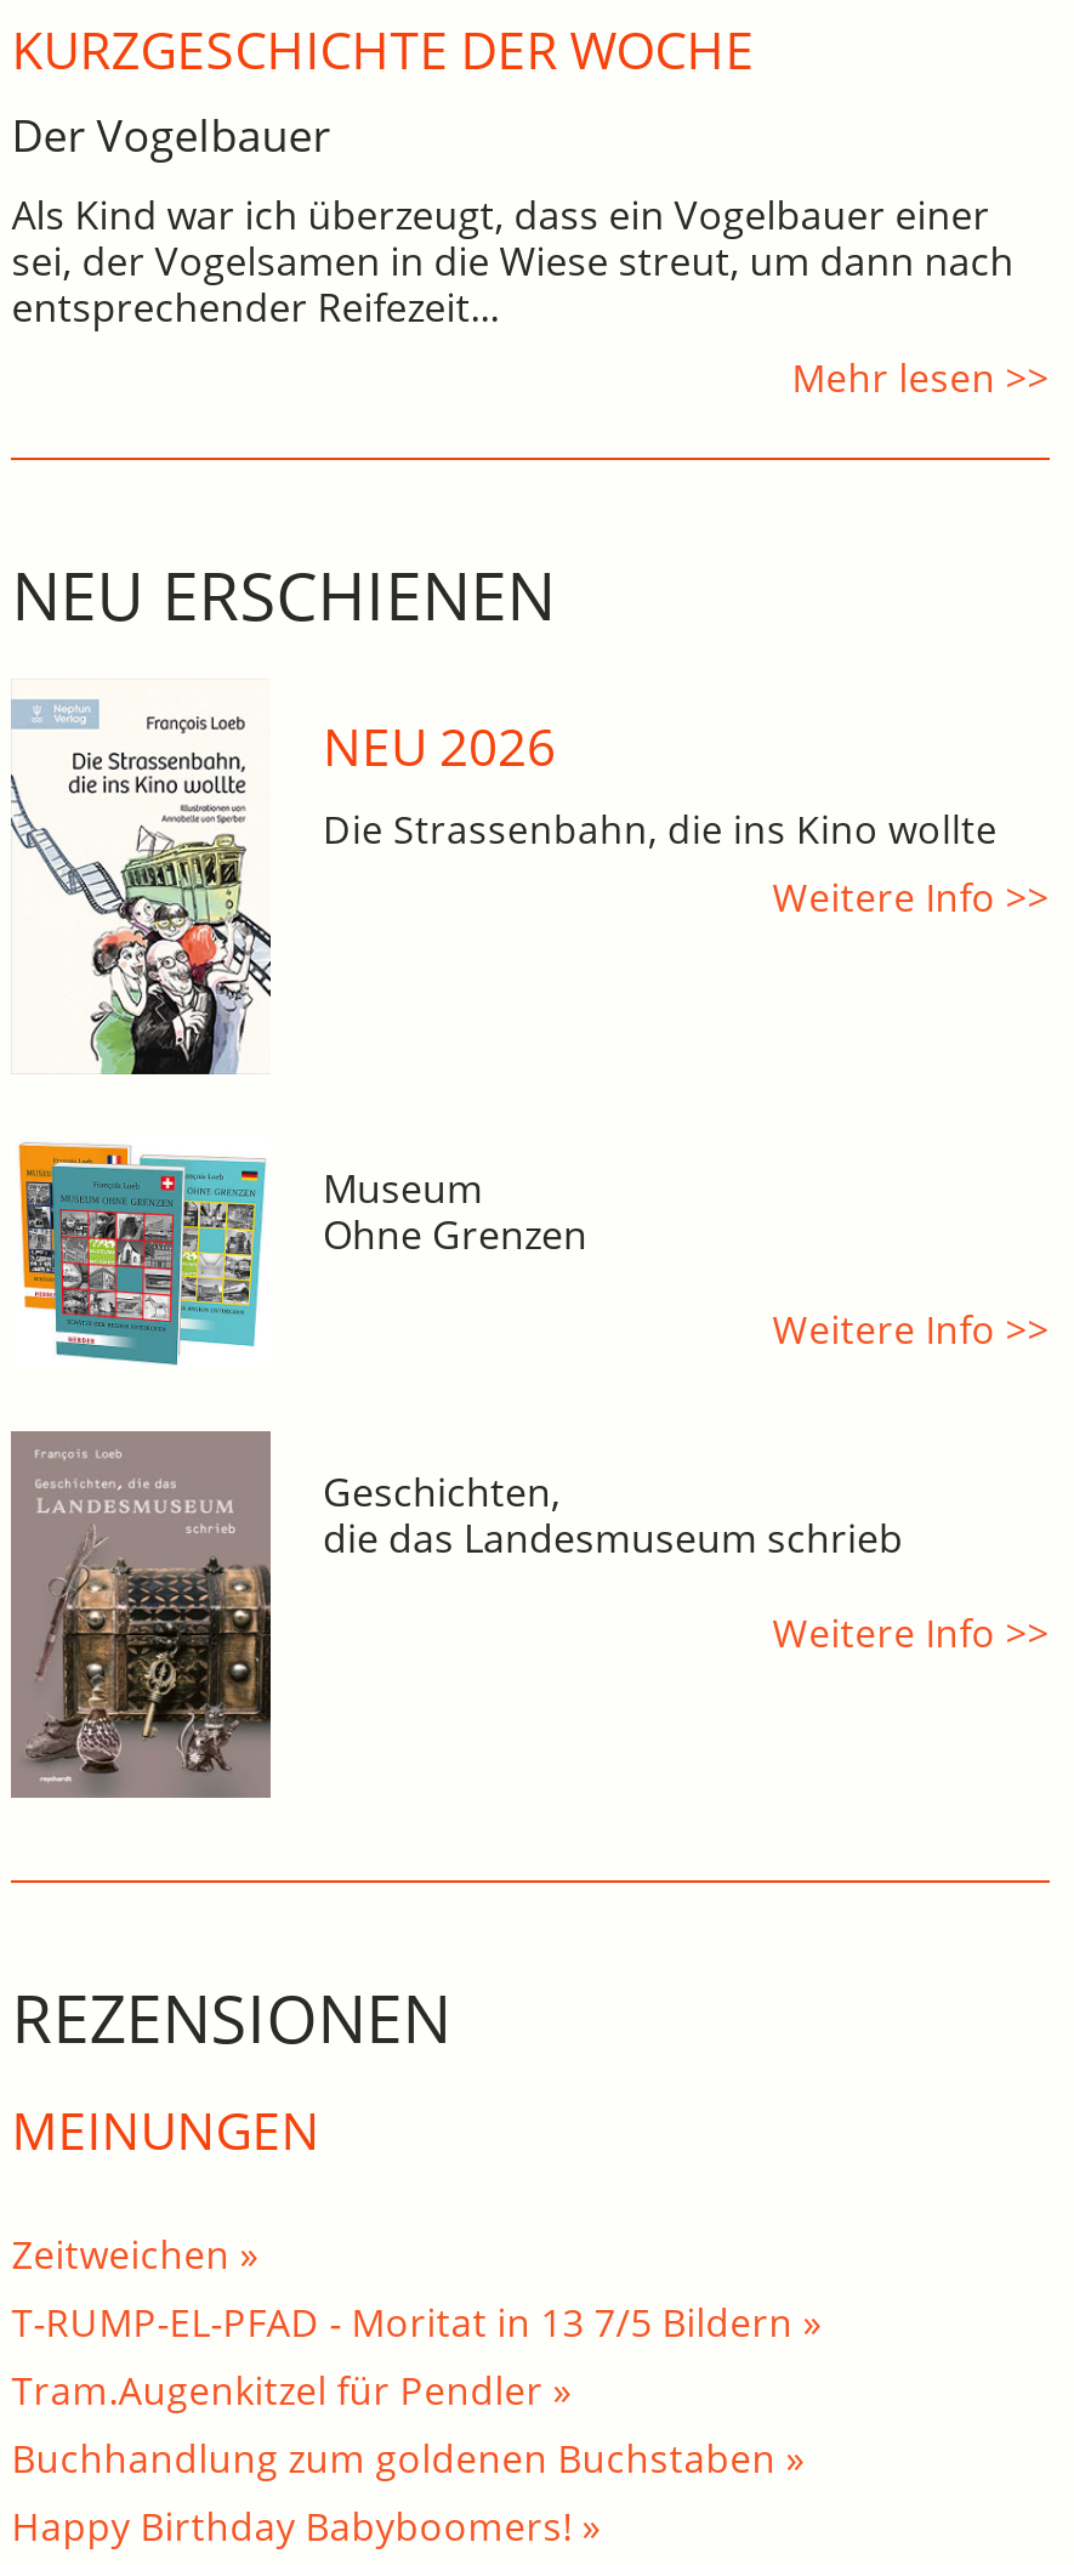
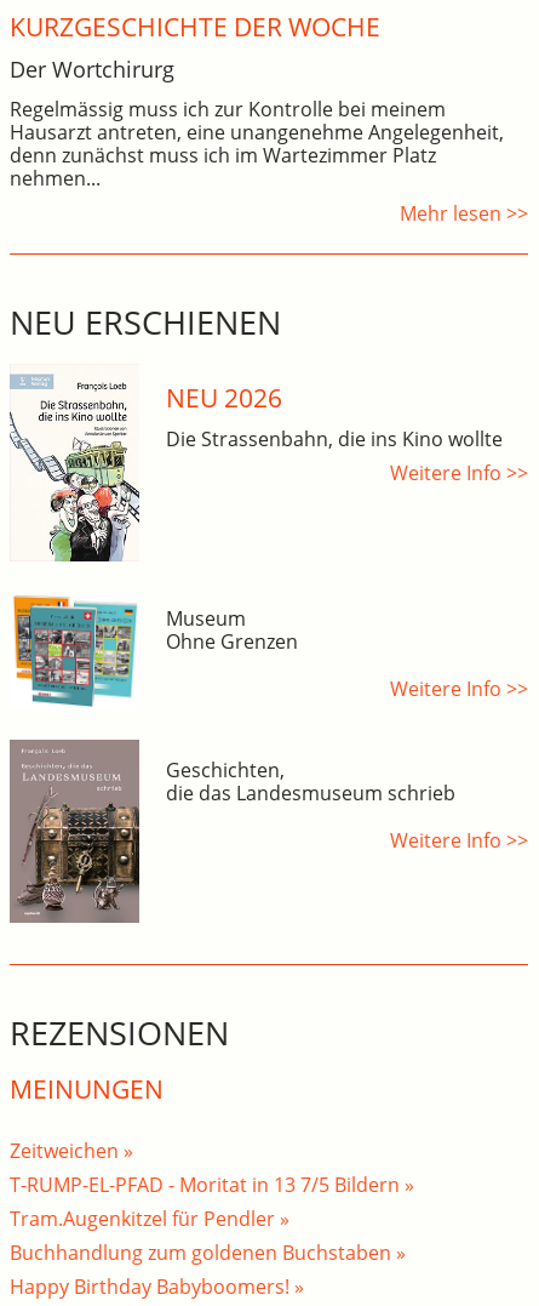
- Der Vogelbauer
- Als Kind war ich überzeugt, dass ein Vogelbauer einer
- sei, der Vogelsamen in die Wiese streut, um dann nach
- entsprechender Reifezeit...
+ Der Wortchirurg
+ Regelmässig muss ich zur Kontrolle bei meinem
+ Hausarzt antreten, eine unangenehme Angelegenheit,
+ denn zunächst muss ich im Wartezimmer Platz
+ nehmen...
